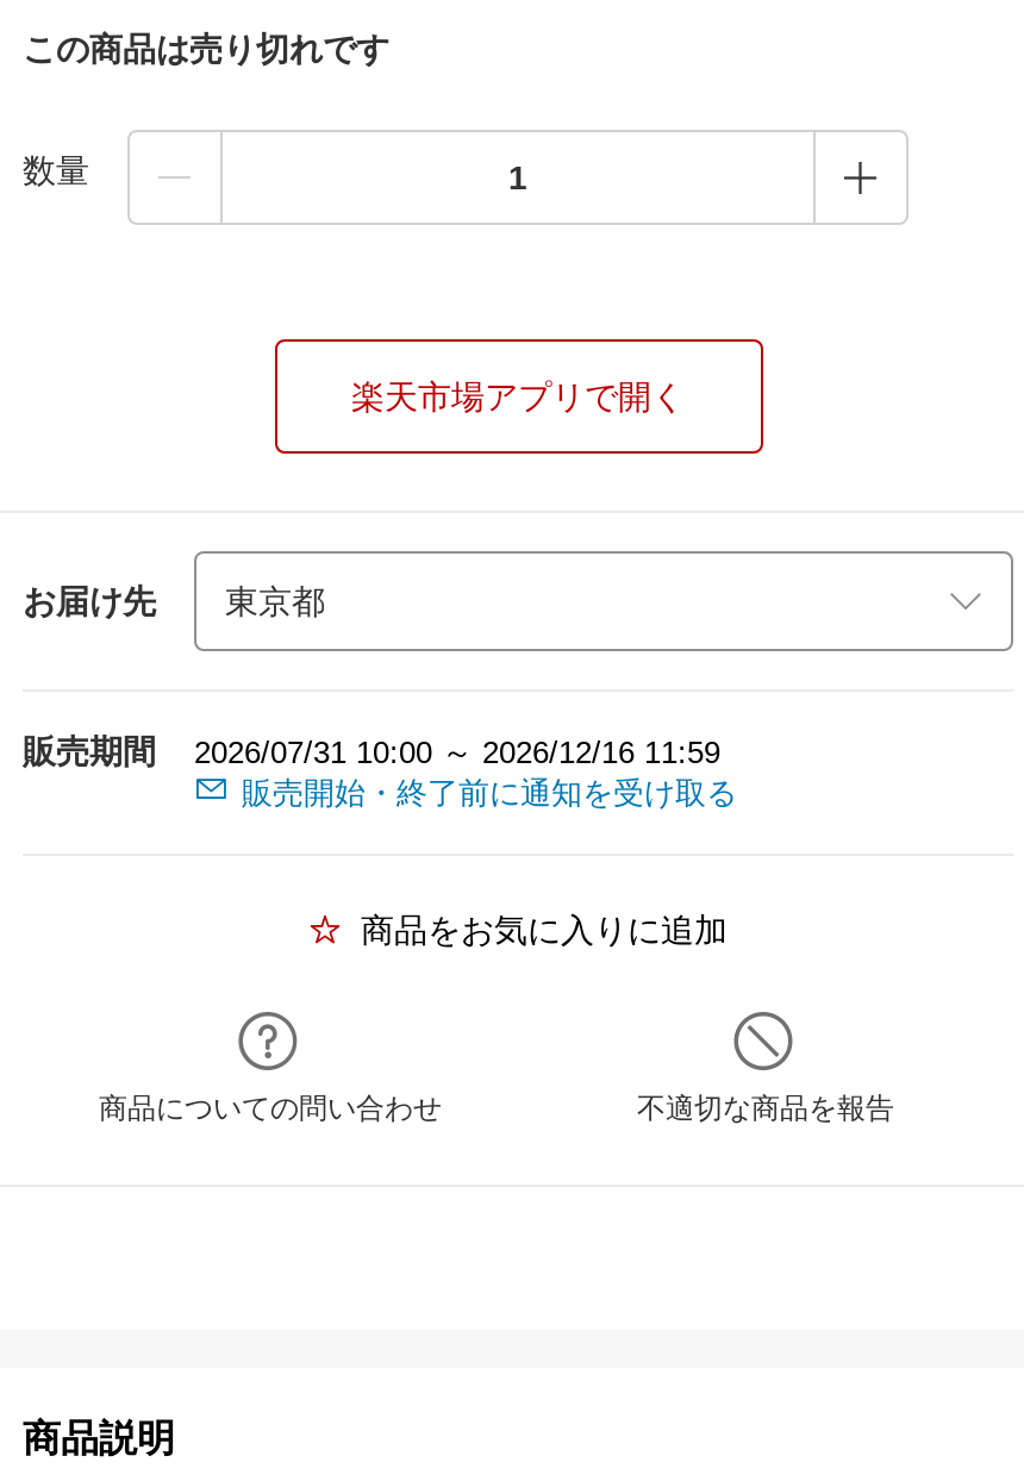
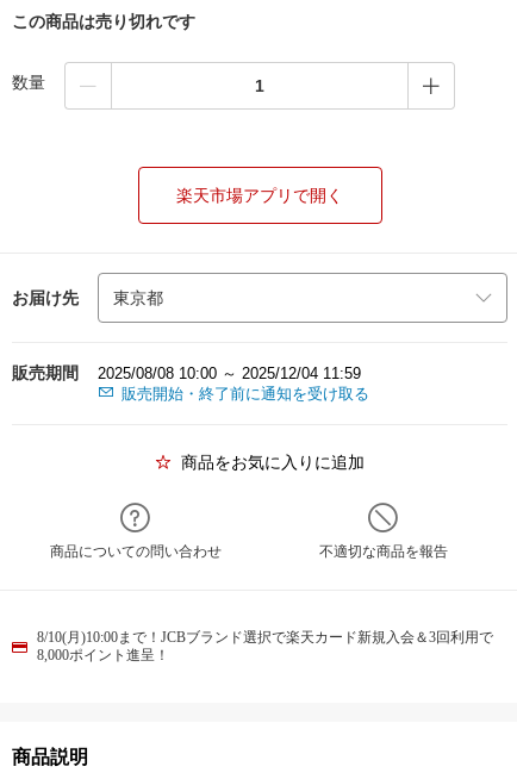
- 販売期間 2026/07/31 10:00 ～ 2026/12/16 11:59
+ 販売期間 2025/08/08 10:00 ～ 2025/12/04 11:59

+ 8/10(月)10:00まで！JCBブランド選択で楽天カード新規入会＆3回利用で
+ 8,000ポイント進呈！
